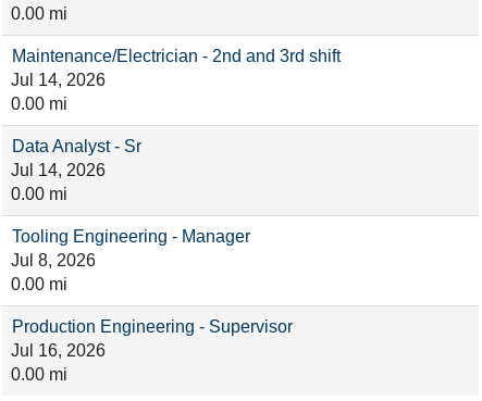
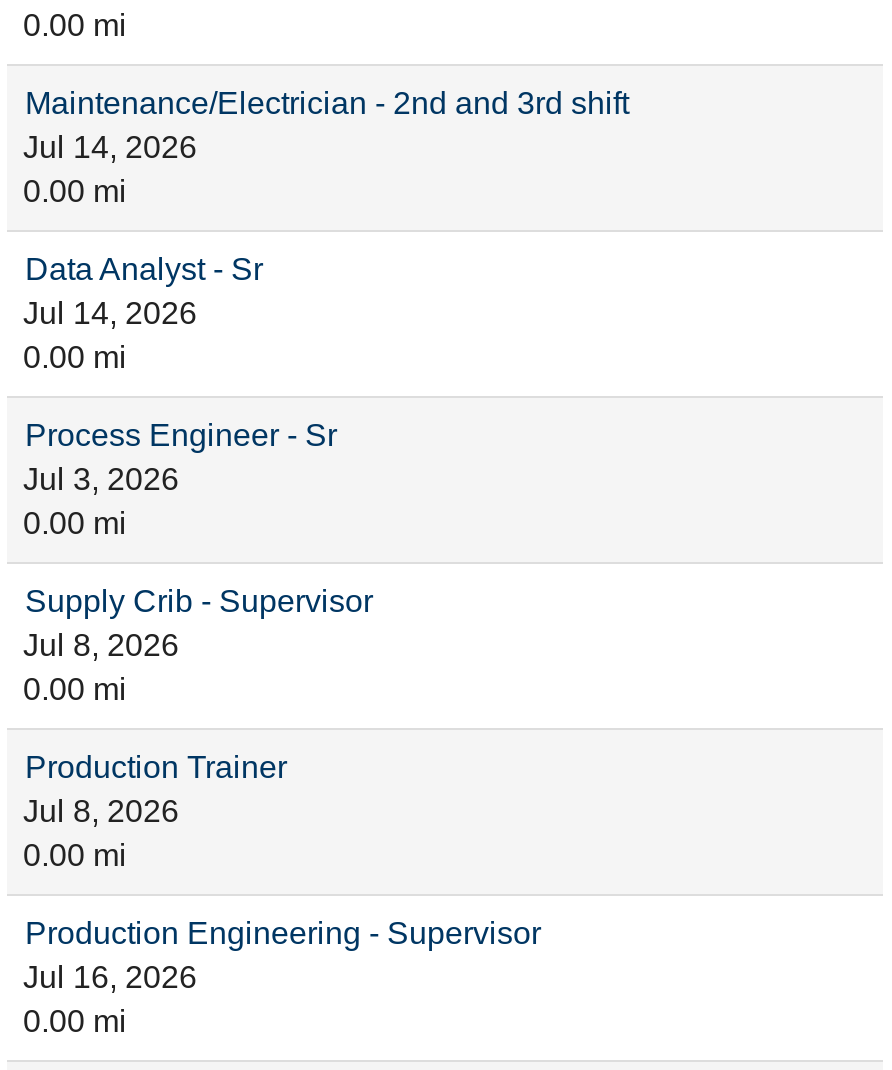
- Tooling Engineering - Manager
+ Process Engineer - Sr
+ Jul 3, 2026
+ 0.00 mi
+ Supply Crib - Supervisor
+ Jul 8, 2026
+ 0.00 mi
+ Production Trainer
